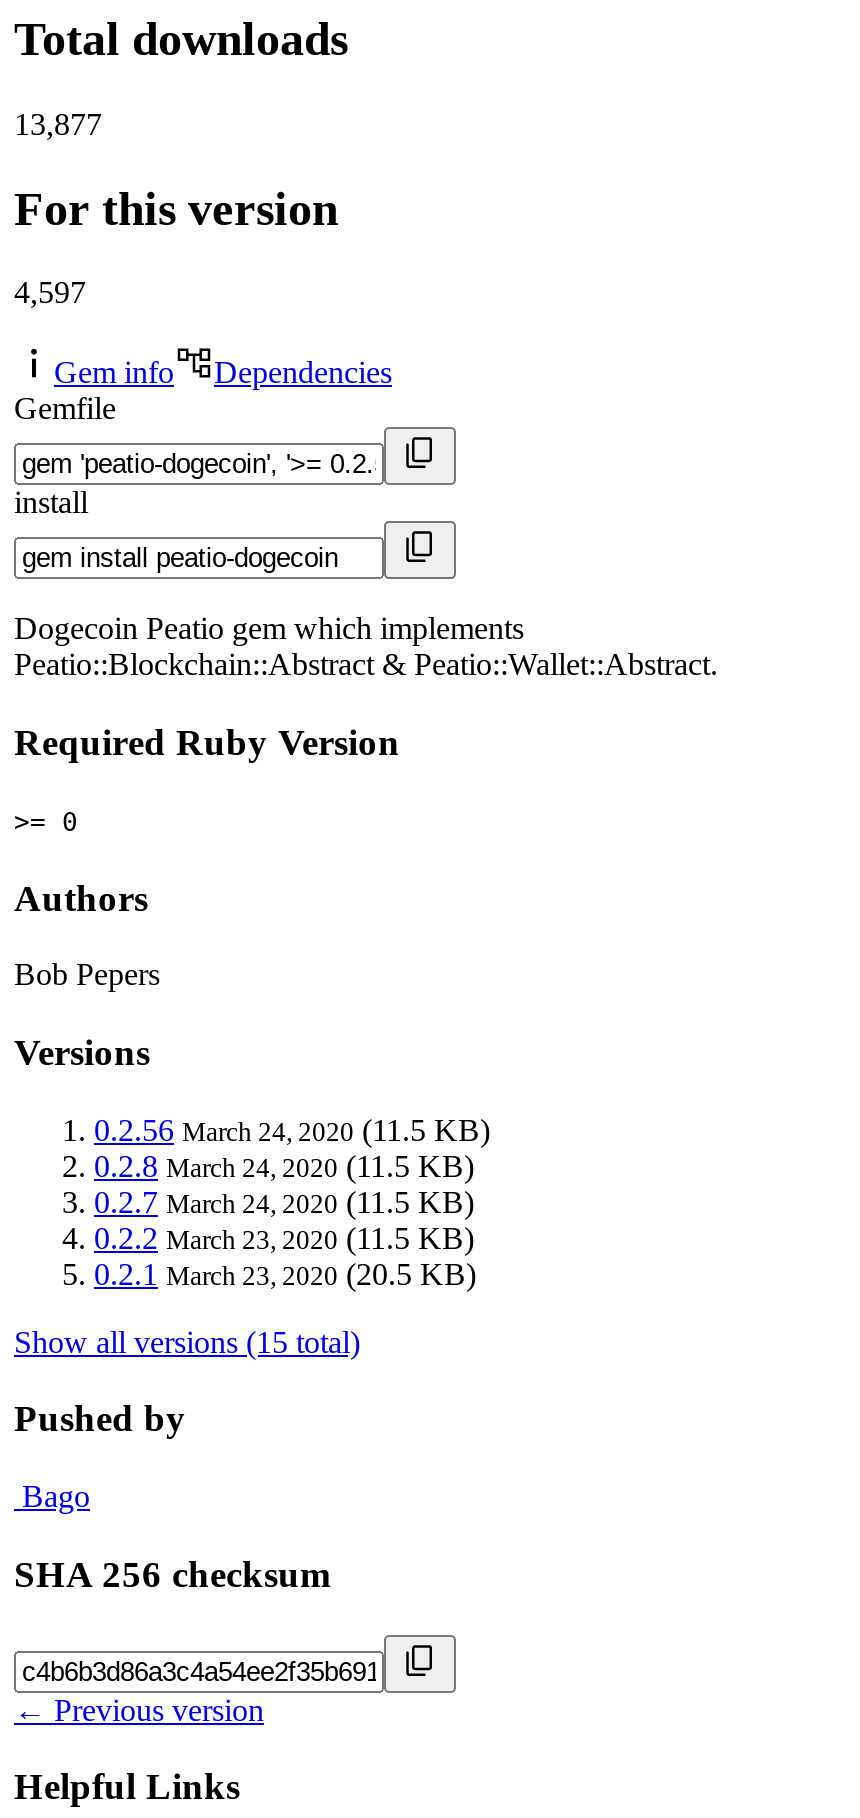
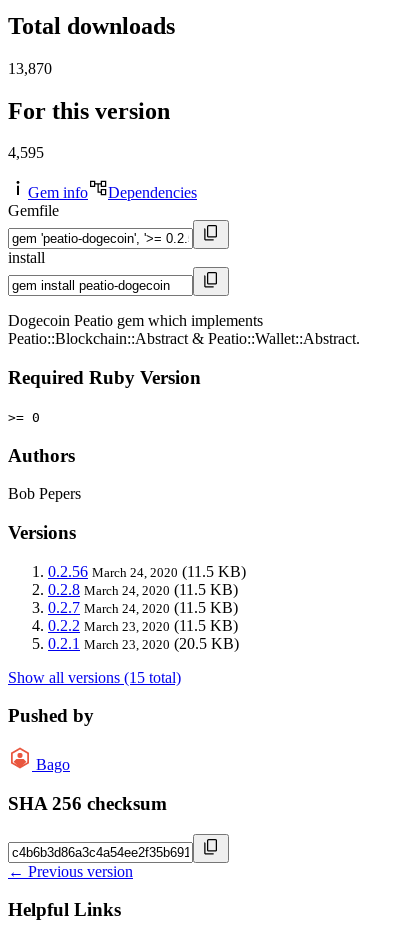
- 13,877
+ 13,870

- 4,597
+ 4,595
